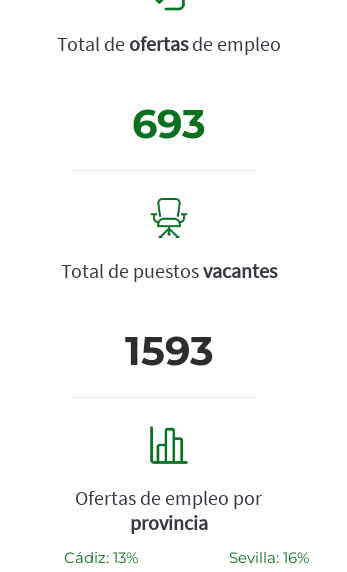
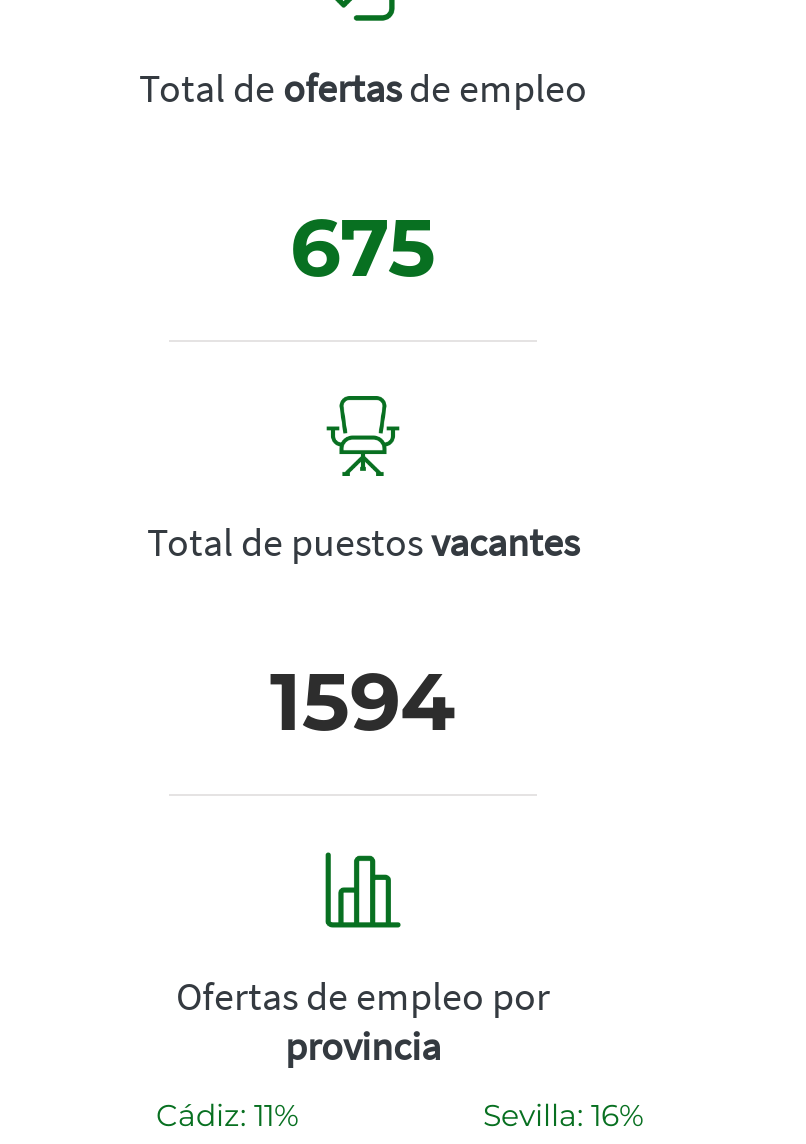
- 693
+ 675

- 1593
+ 1594

- Cádiz: 13%
+ Cádiz: 11%
